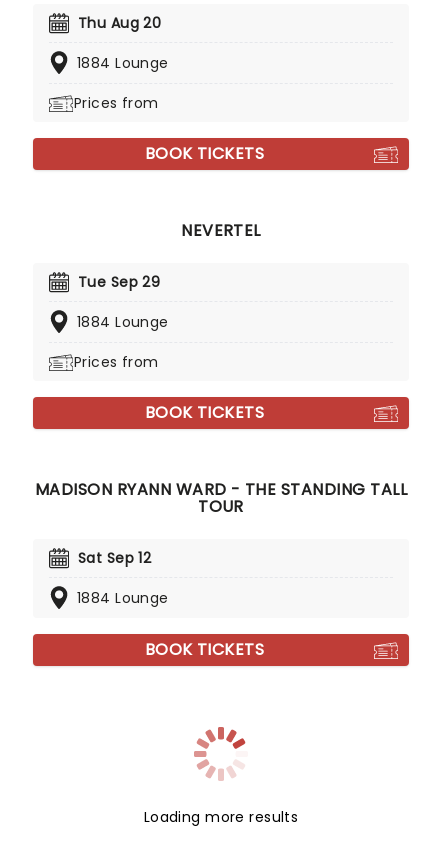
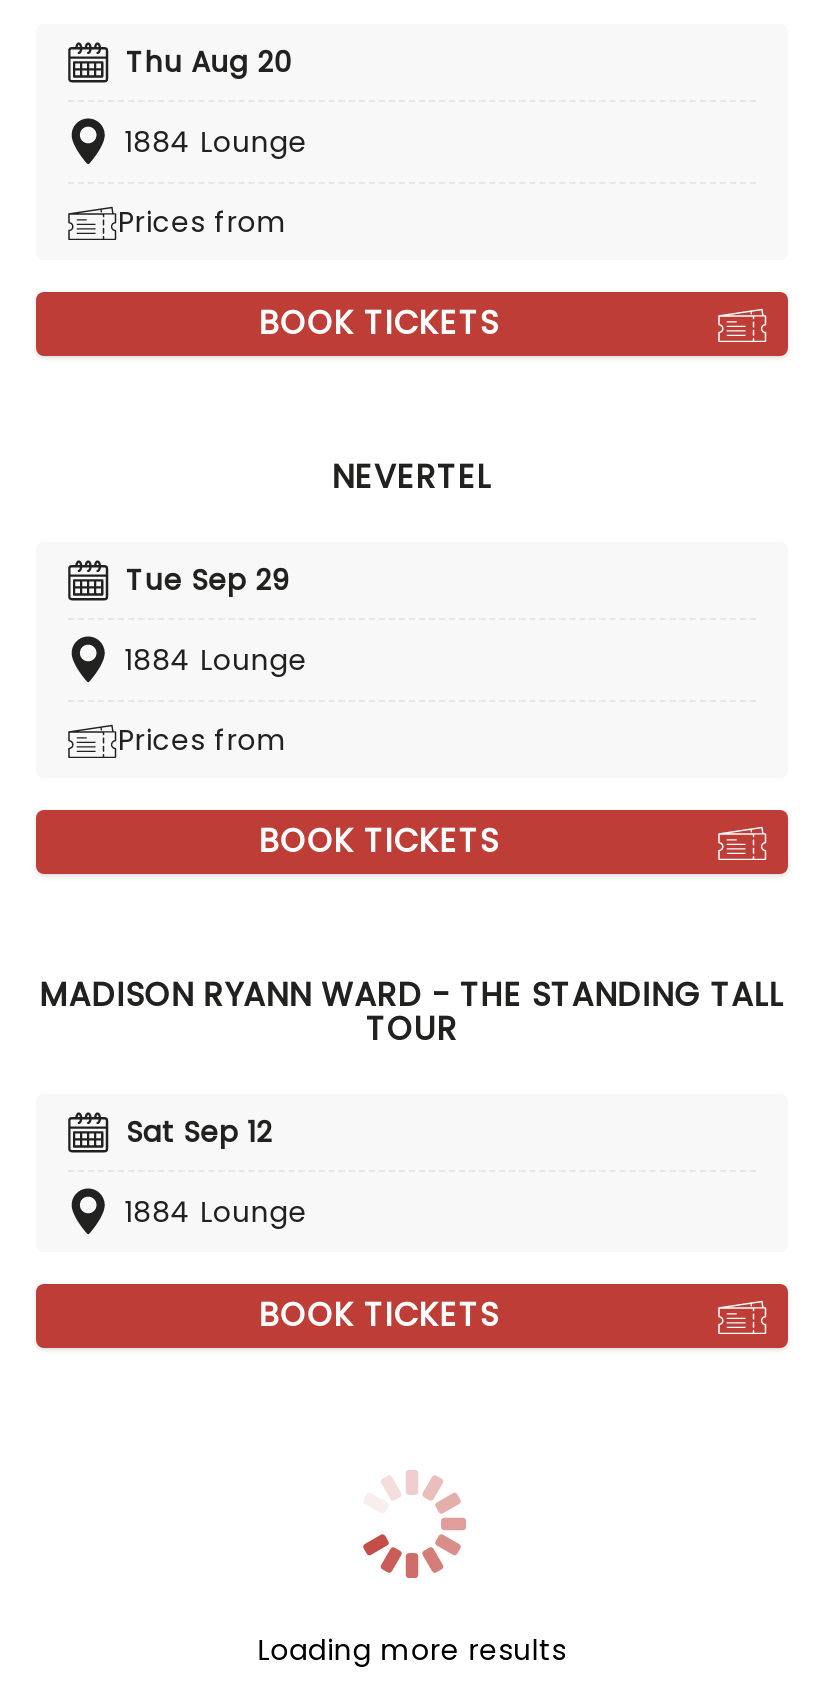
- [image]
+ [image]
